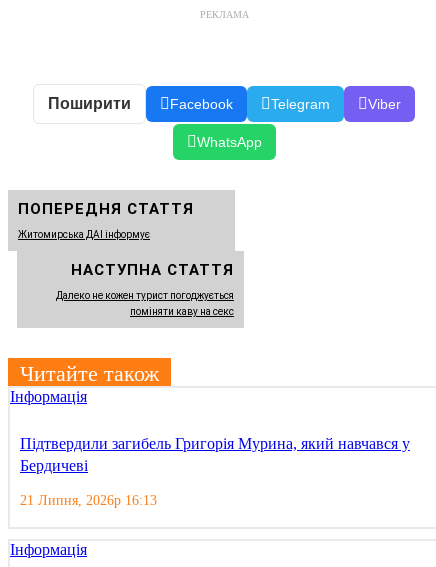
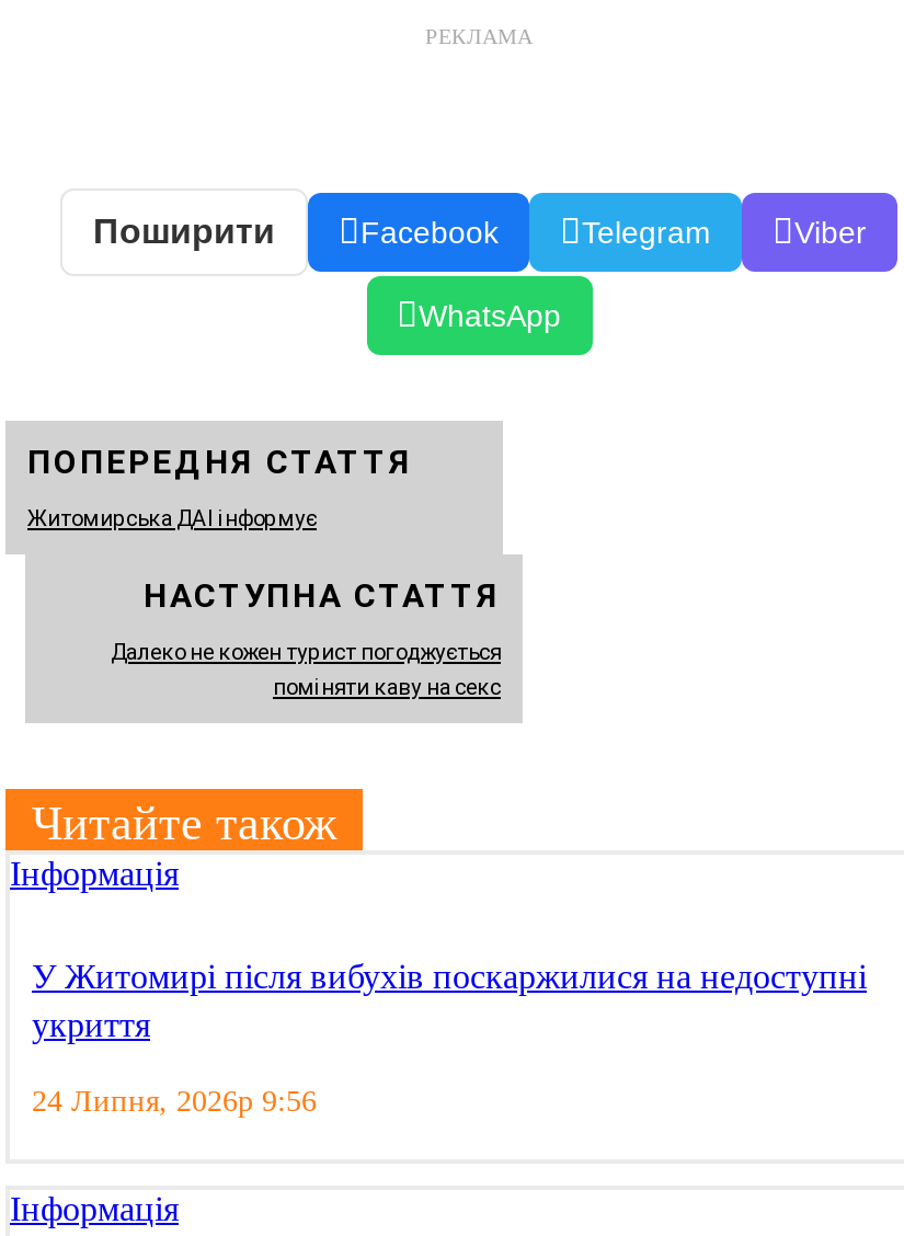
- Підтвердили загибель Григорія Мурина, який навчався у
- Бердичеві
+ У Житомирі після вибухів поскаржилися на недоступні
+ укриття

- 21 Липня, 2026р 16:13
+ 24 Липня, 2026р 9:56
